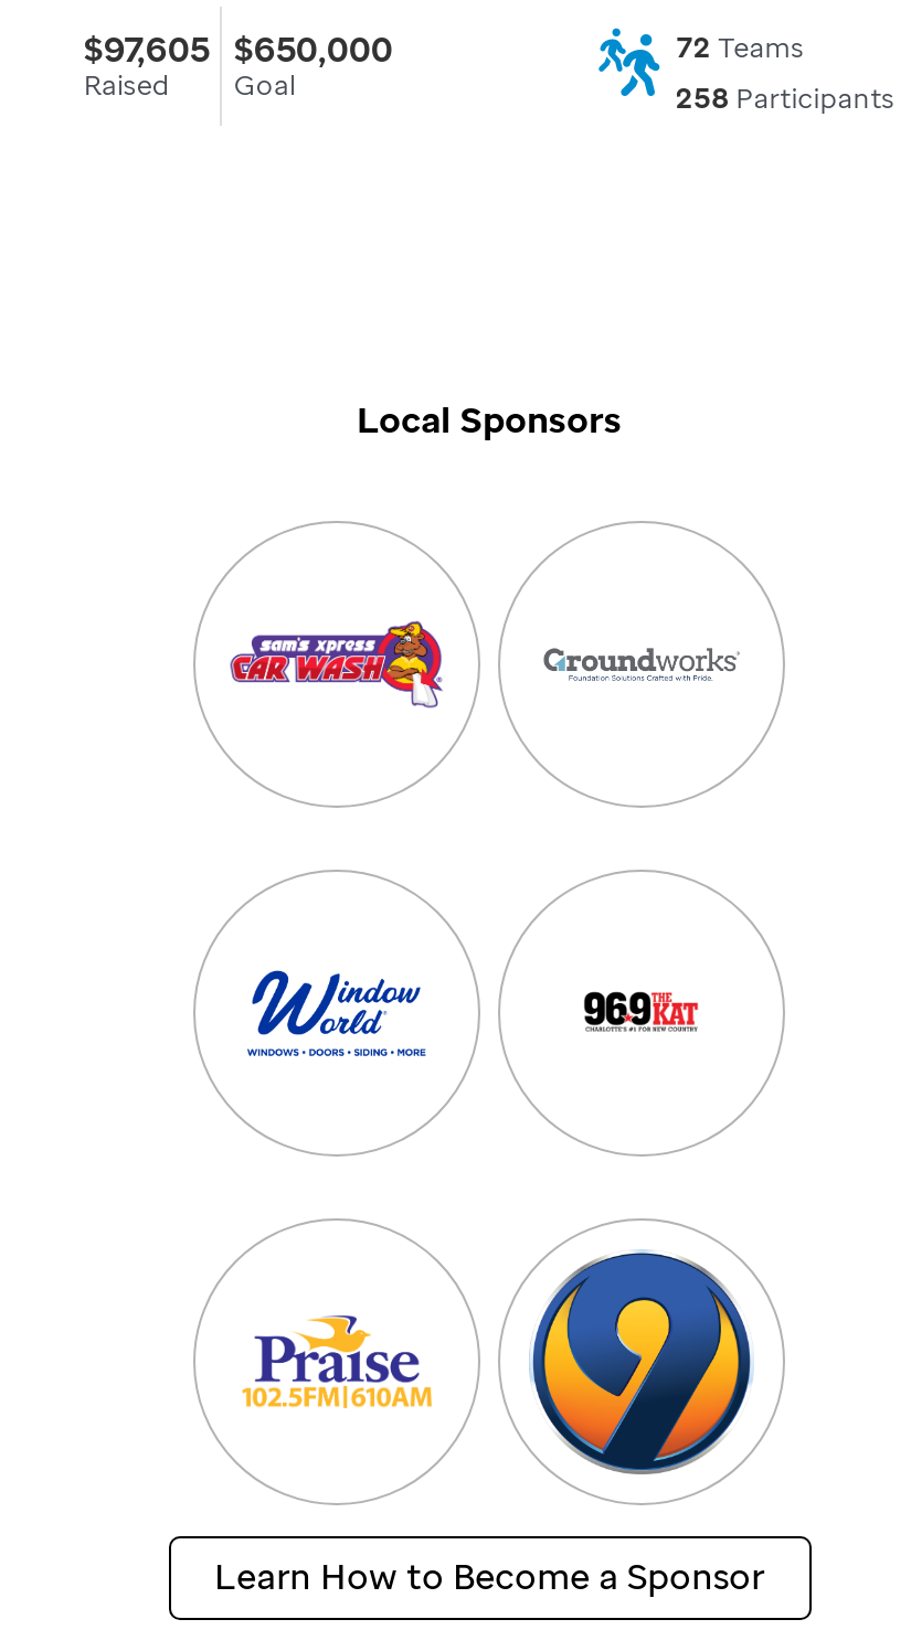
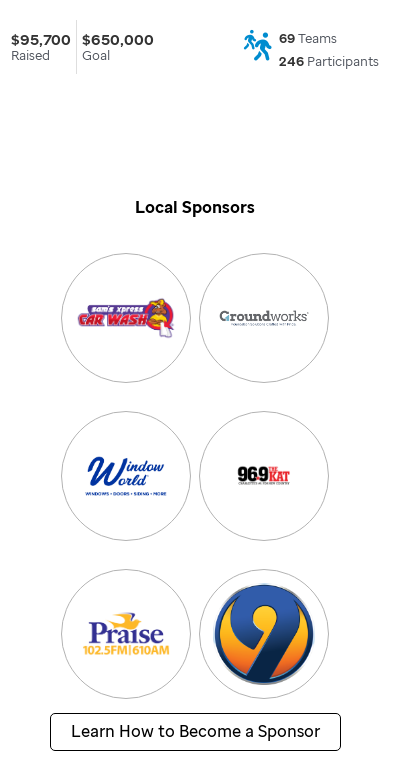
- $97,605 $650,000
+ $95,700 $650,000

- 72 Teams
+ 69 Teams

- 258 Participants
+ 246 Participants
